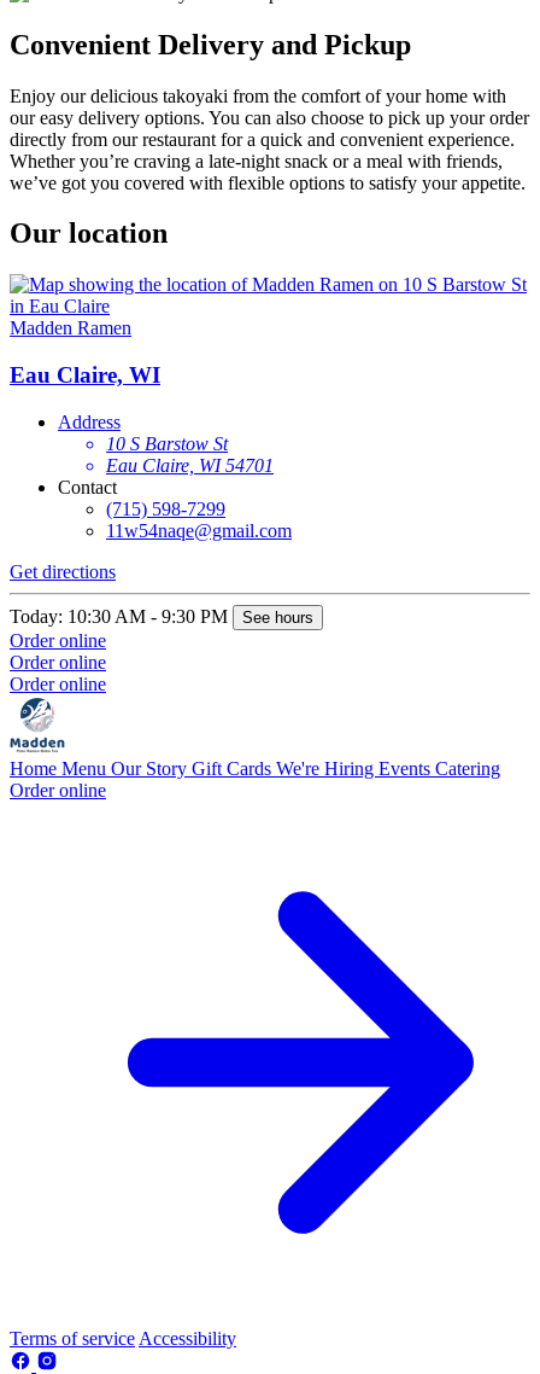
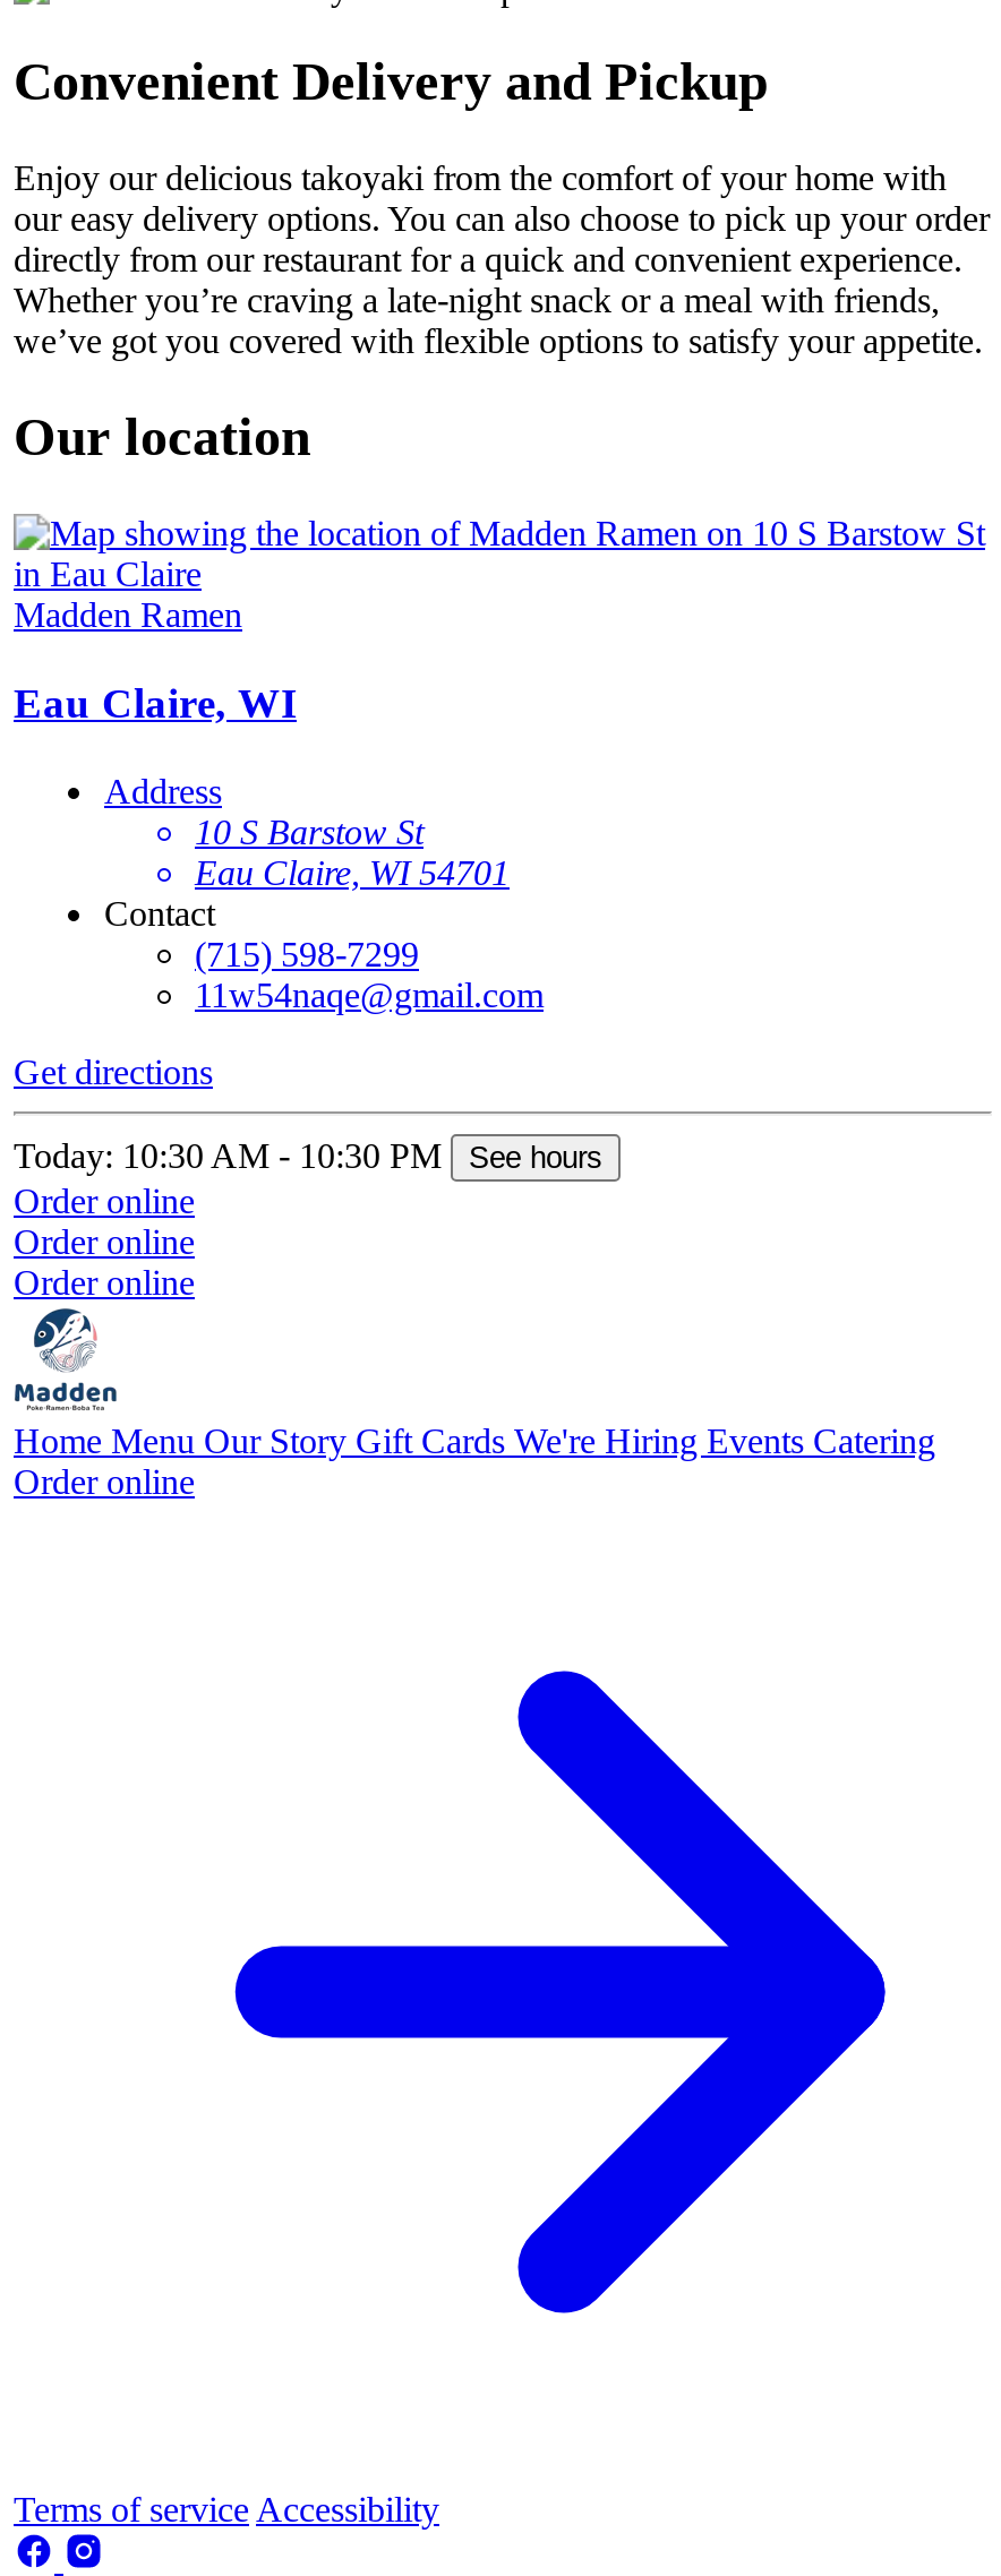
- Today: 10:30 AM - 9:30 PM See hours
+ Today: 10:30 AM - 10:30 PM See hours
